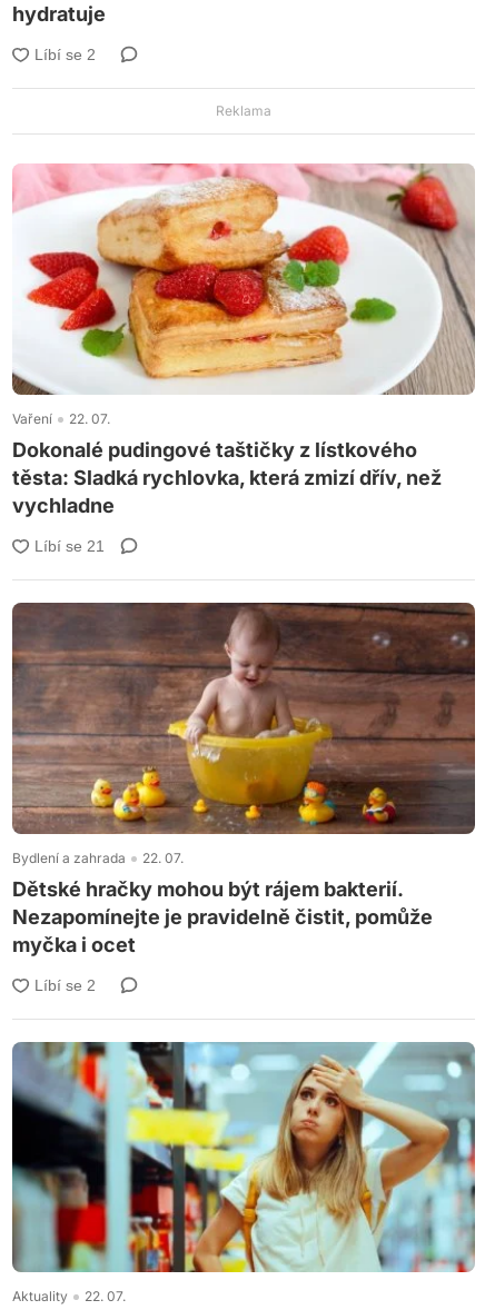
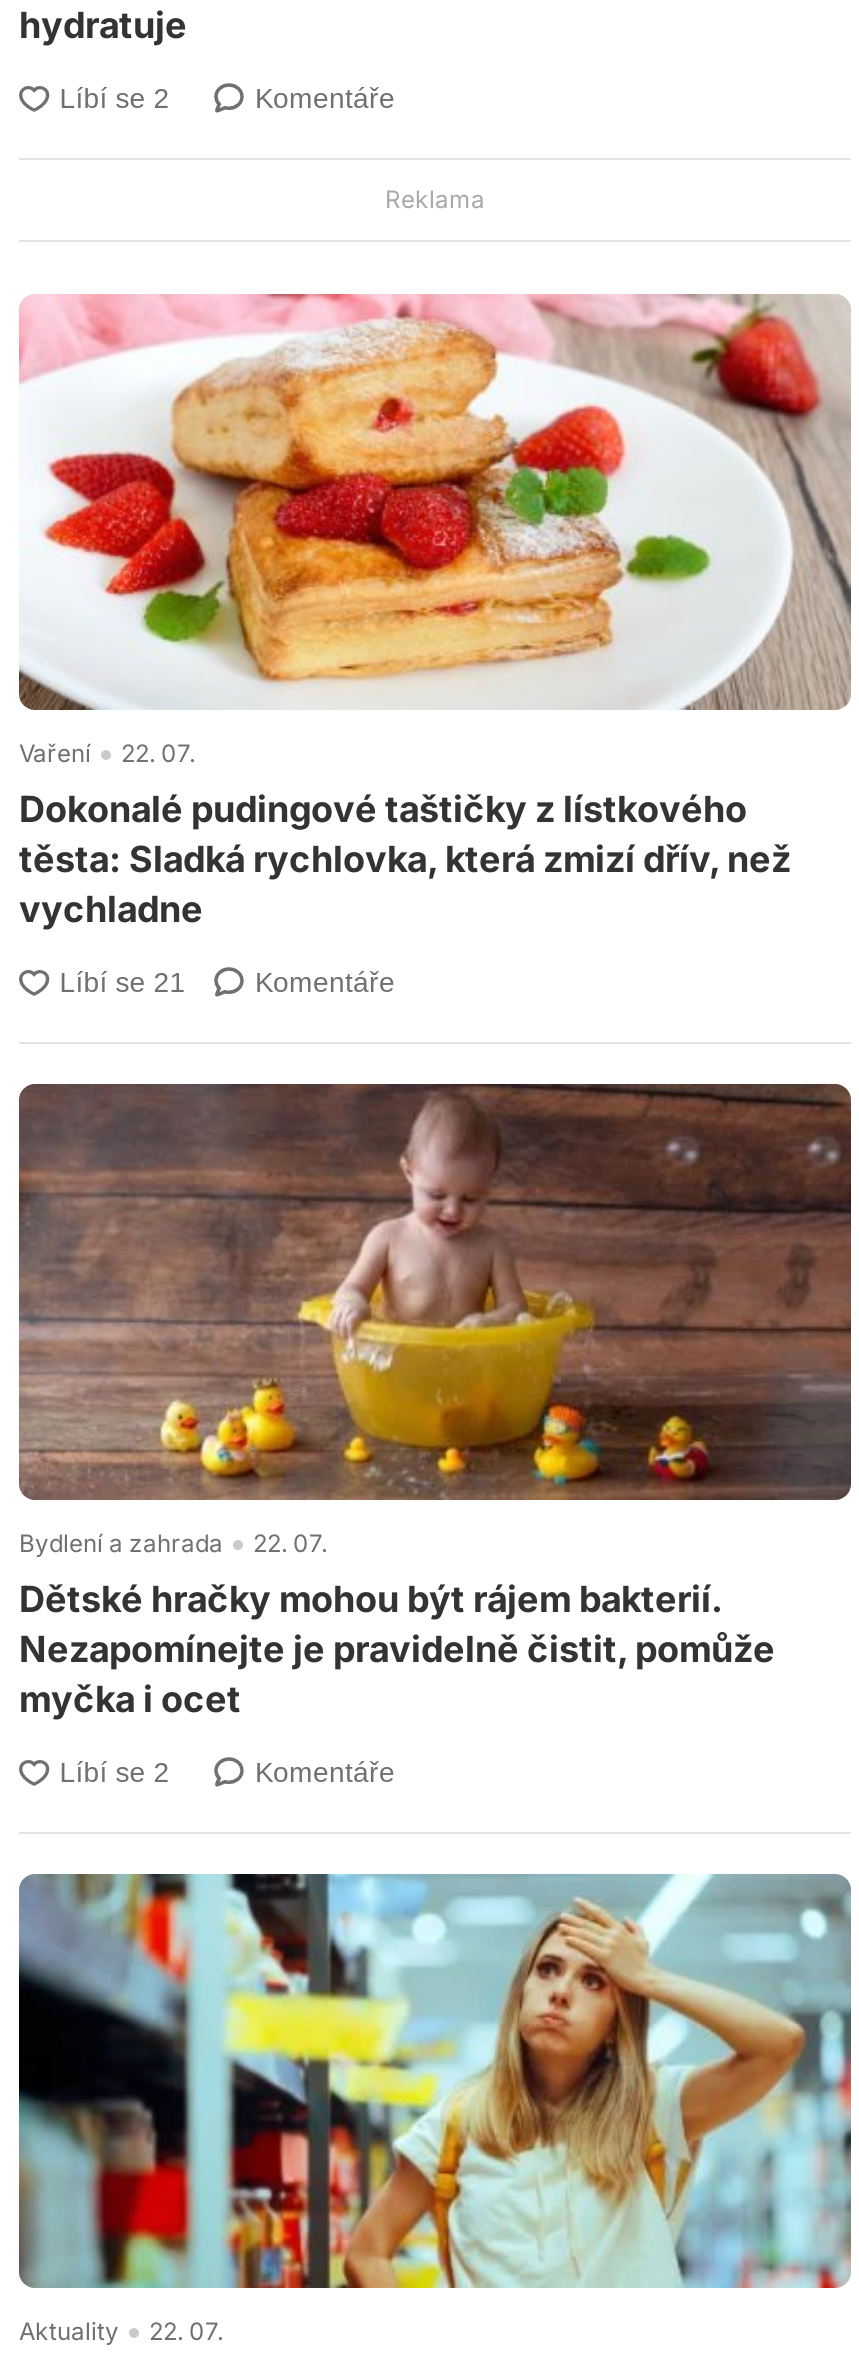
+ Komentáře

+ Komentáře

+ Komentáře
